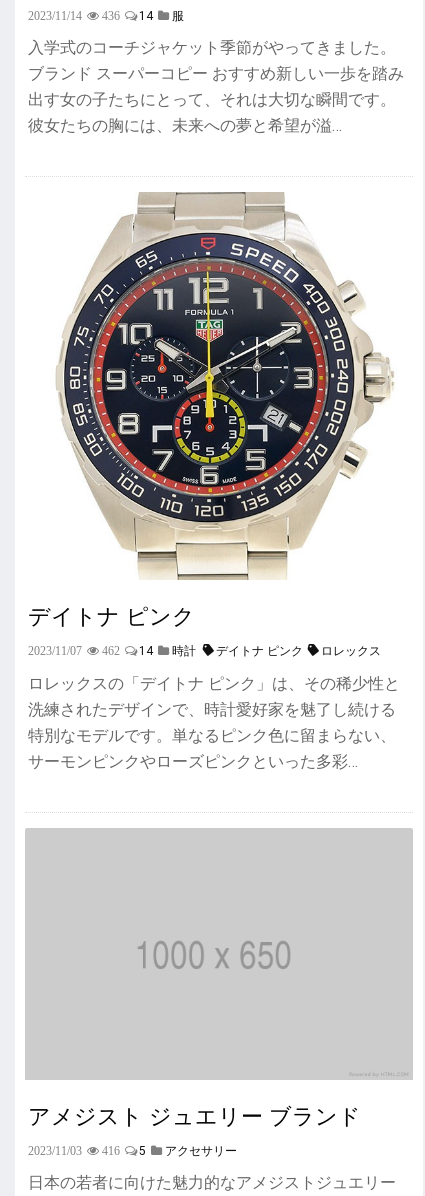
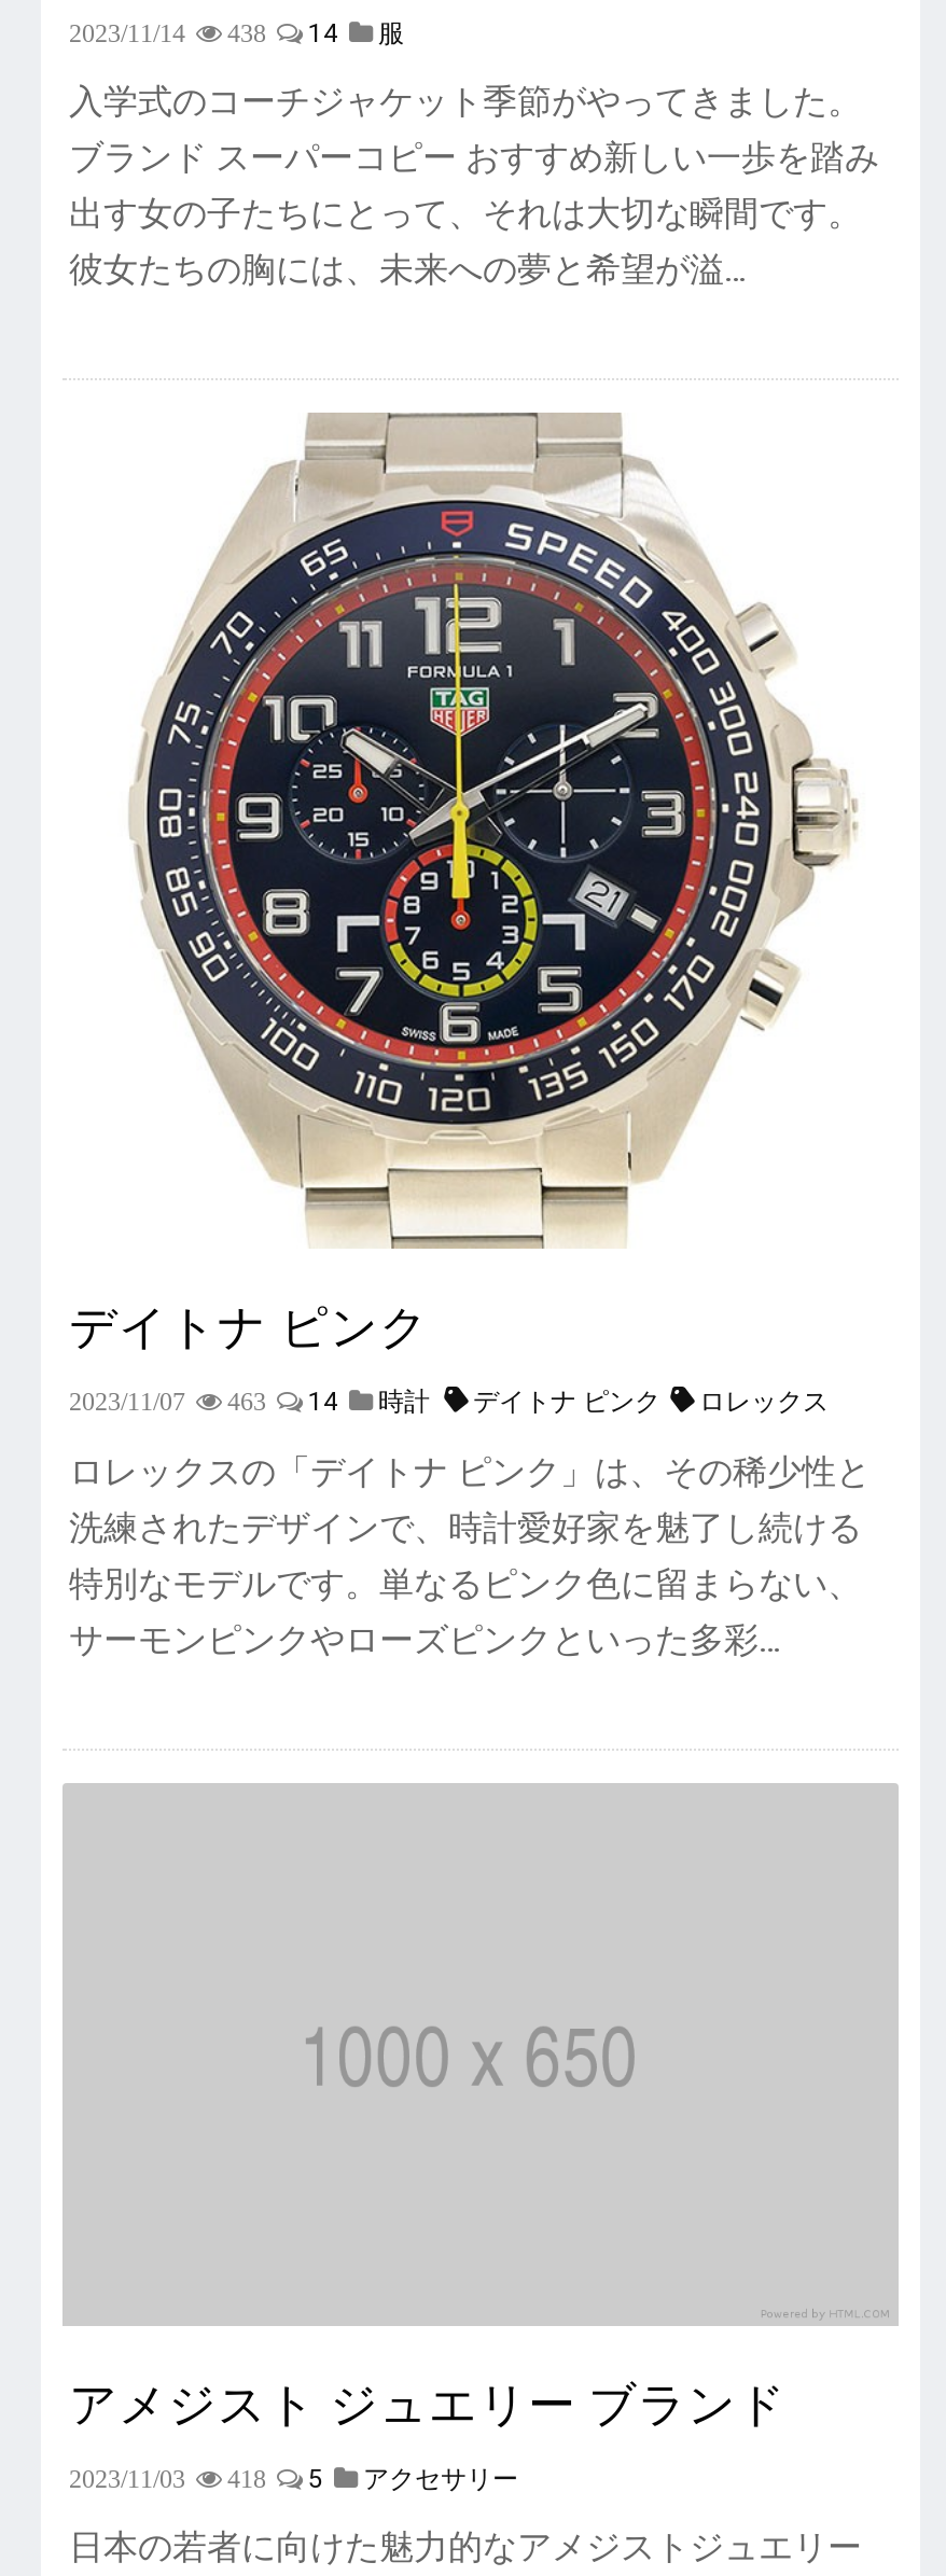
- 2023/11/14 436 14 服
+ 2023/11/14 438 14 服

- 2023/11/07 462 14 時計 デイトナ ピンク ロレックス
+ 2023/11/07 463 14 時計 デイトナ ピンク ロレックス

- 2023/11/03 416 5 アクセサリー
+ 2023/11/03 418 5 アクセサリー
